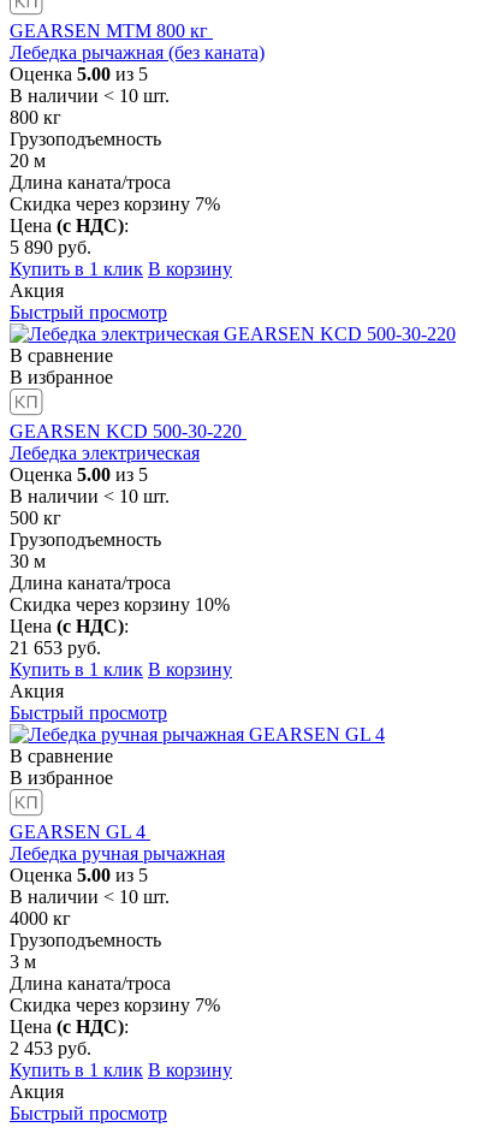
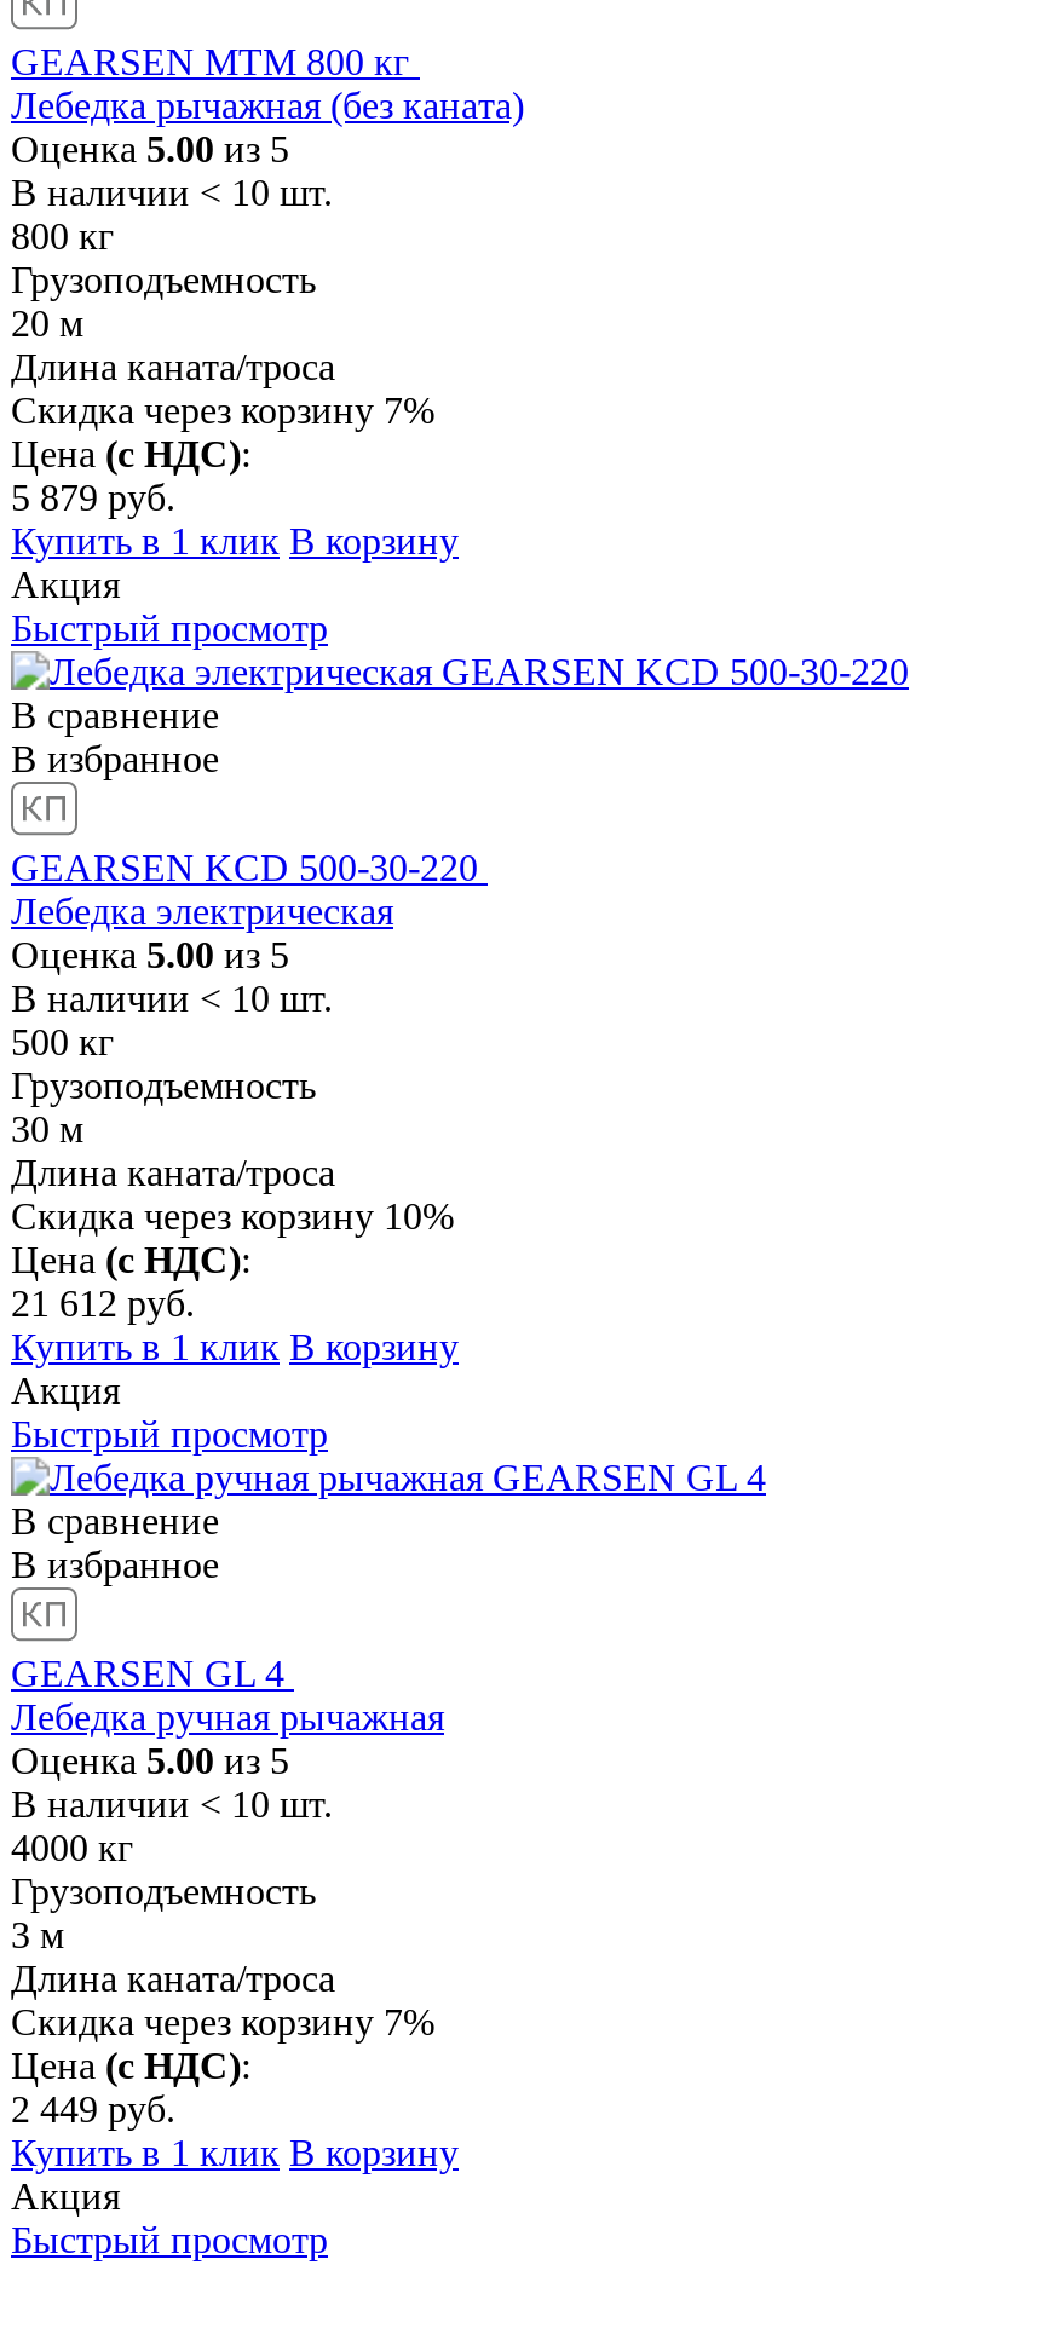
- 5 890 руб.
+ 5 879 руб.

- 21 653 руб.
+ 21 612 руб.

- 2 453 руб.
+ 2 449 руб.
